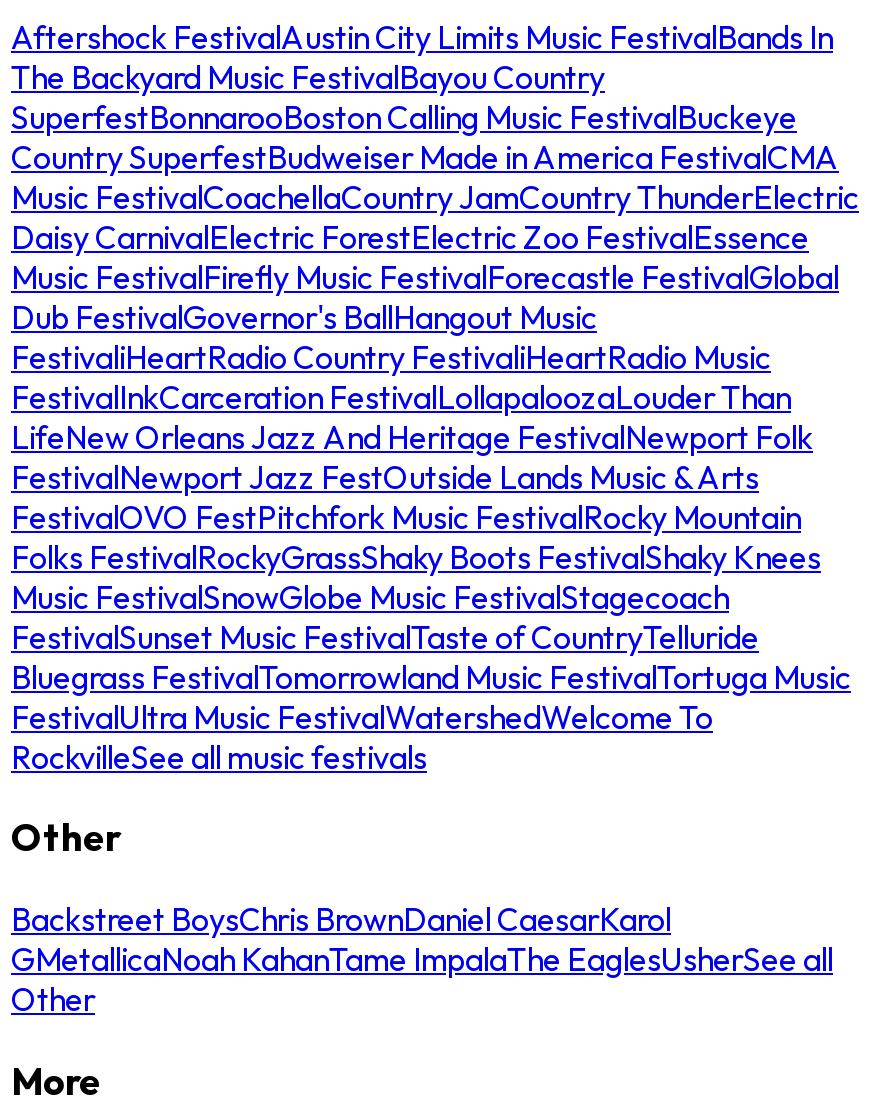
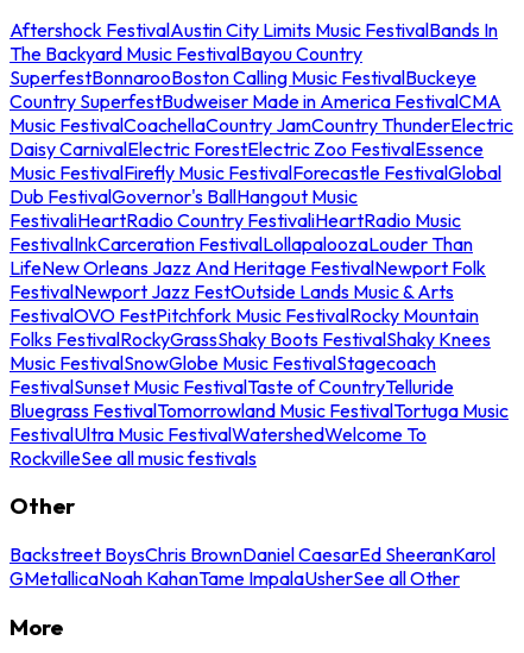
- Backstreet BoysChris BrownDaniel CaesarKarol
- GMetallicaNoah KahanTame ImpalaThe EaglesUsherSee all
- Other
+ Backstreet BoysChris BrownDaniel CaesarEd SheeranKarol
+ GMetallicaNoah KahanTame ImpalaUsherSee all Other
